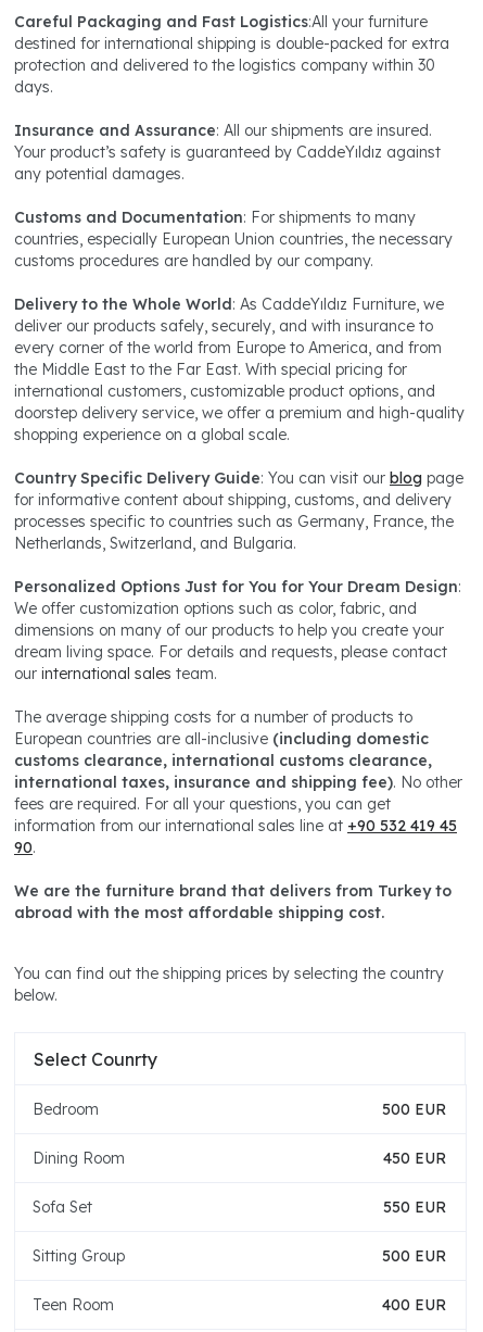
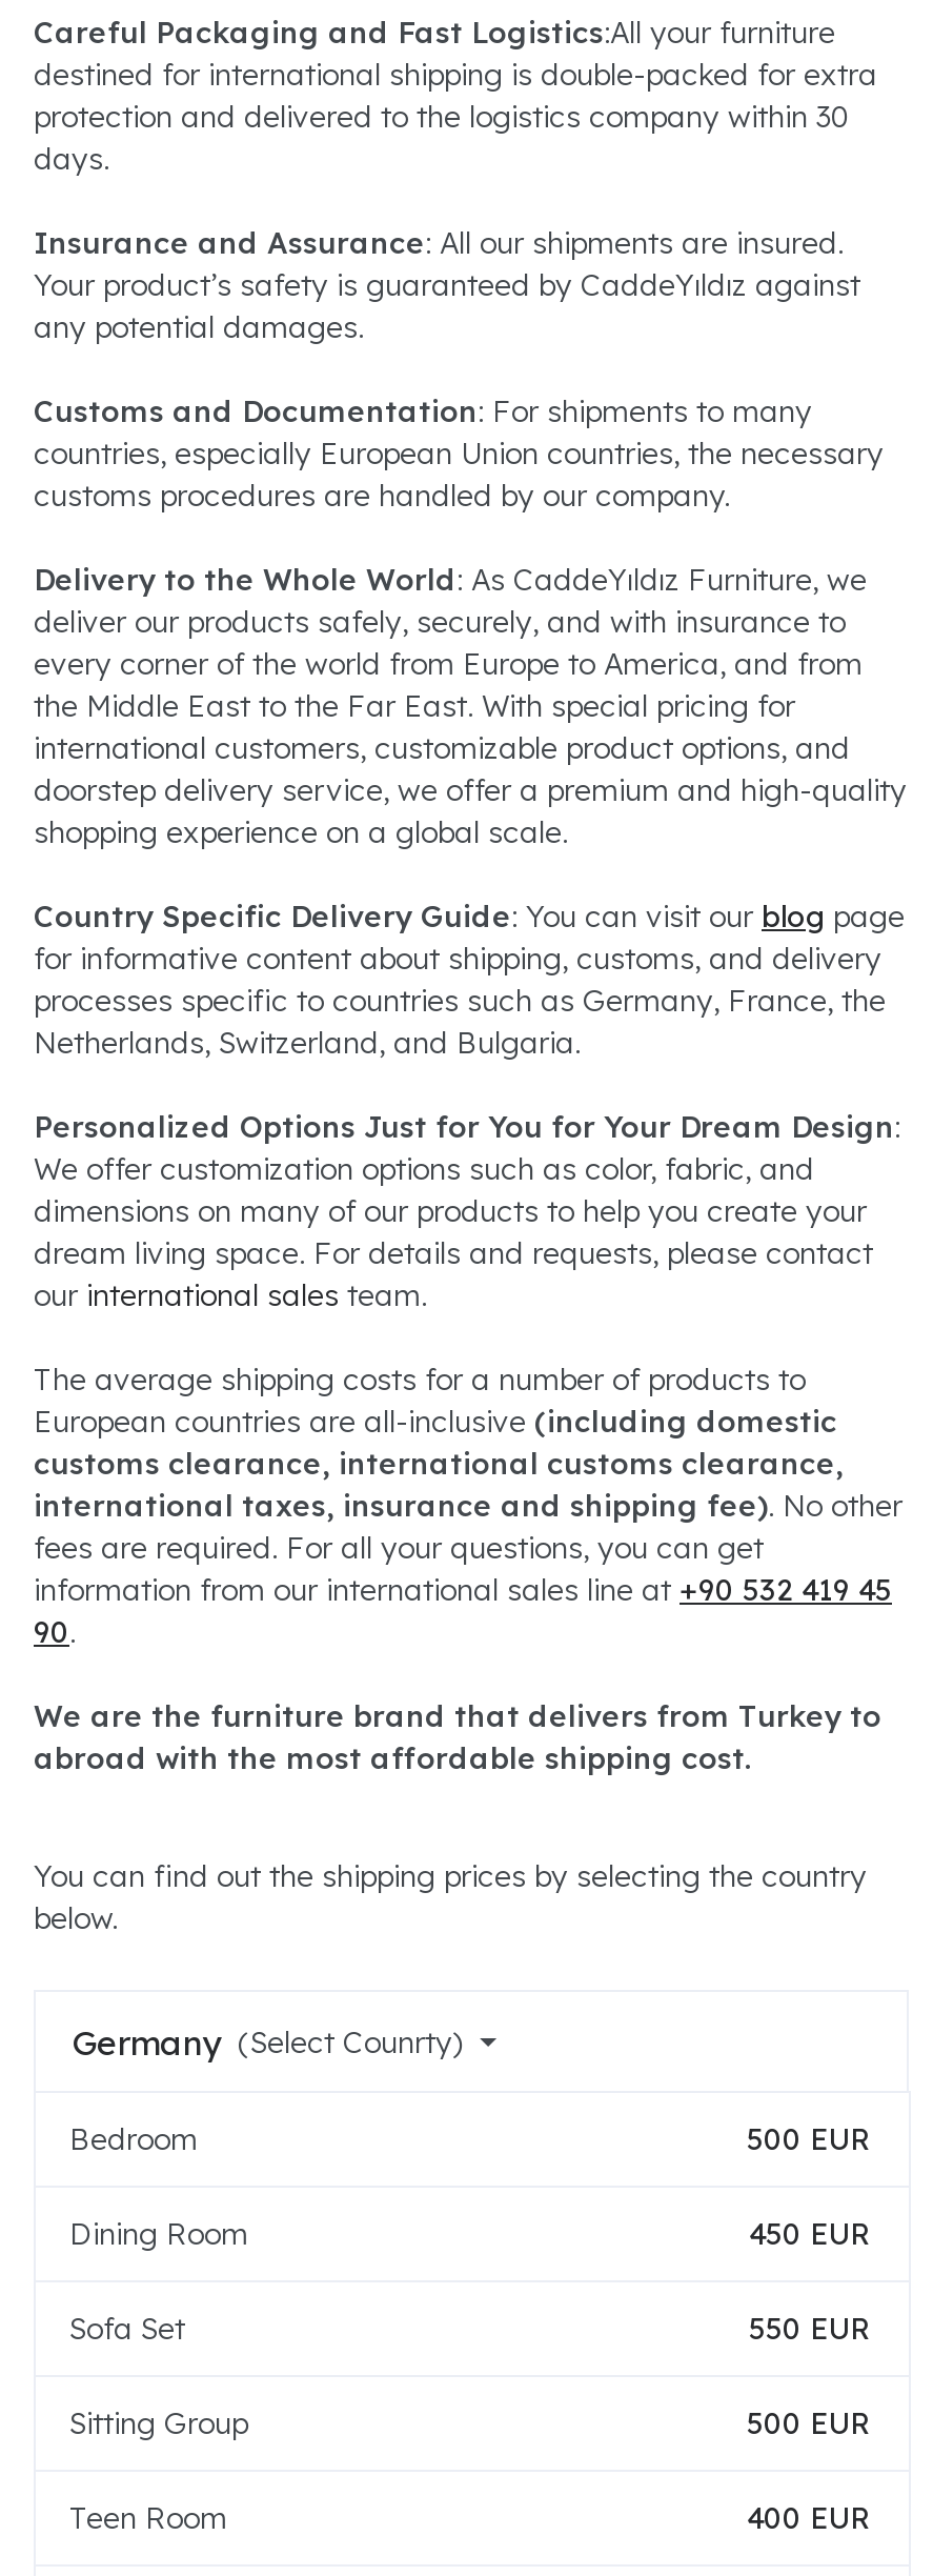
- Select Counrty
+ Germany (Select Counrty)
